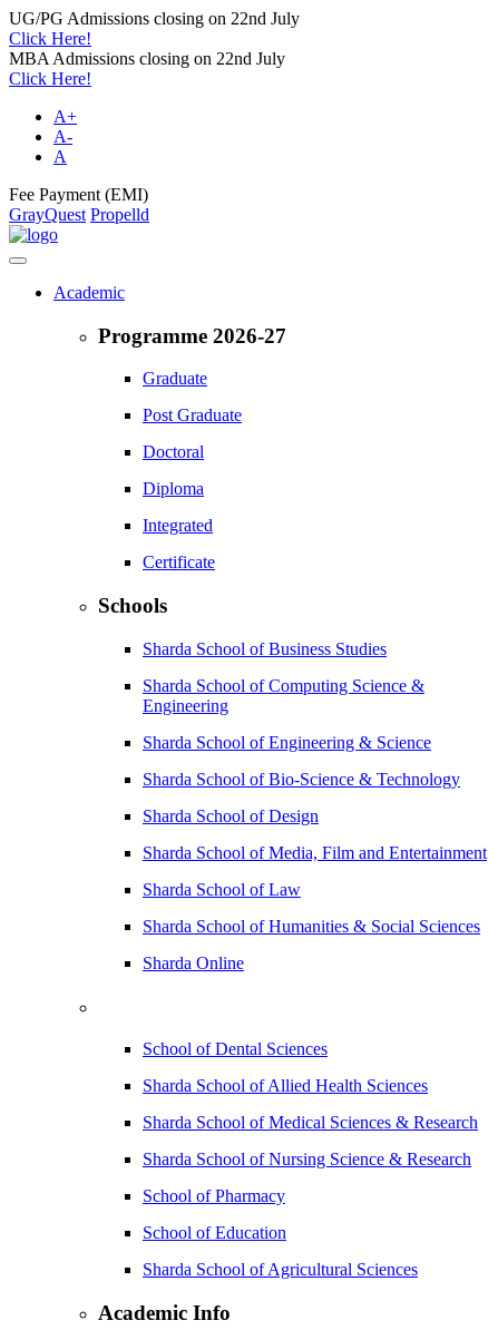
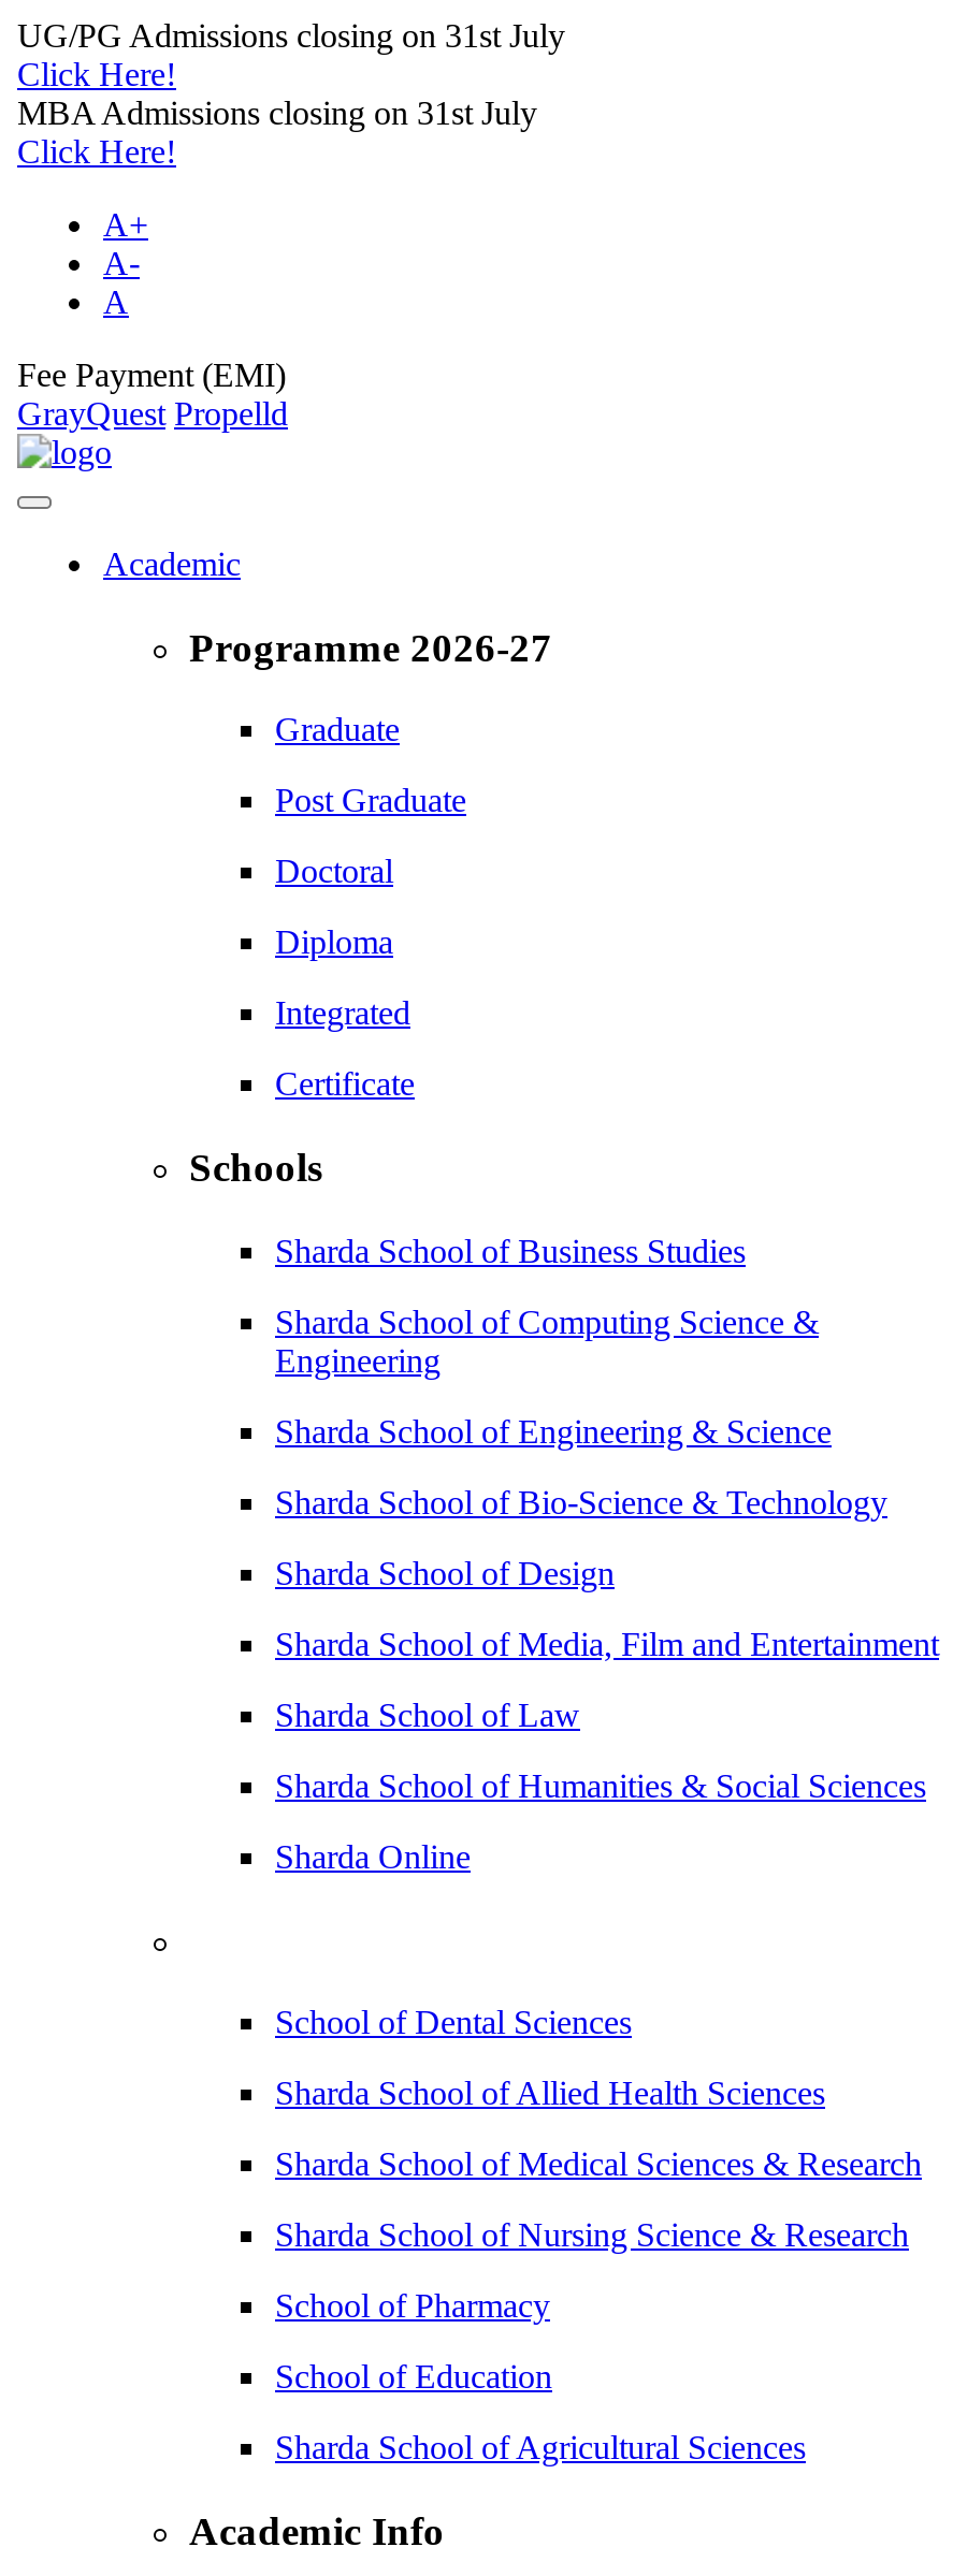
- UG/PG Admissions closing on 22nd July
+ UG/PG Admissions closing on 31st July

- MBA Admissions closing on 22nd July
+ MBA Admissions closing on 31st July
